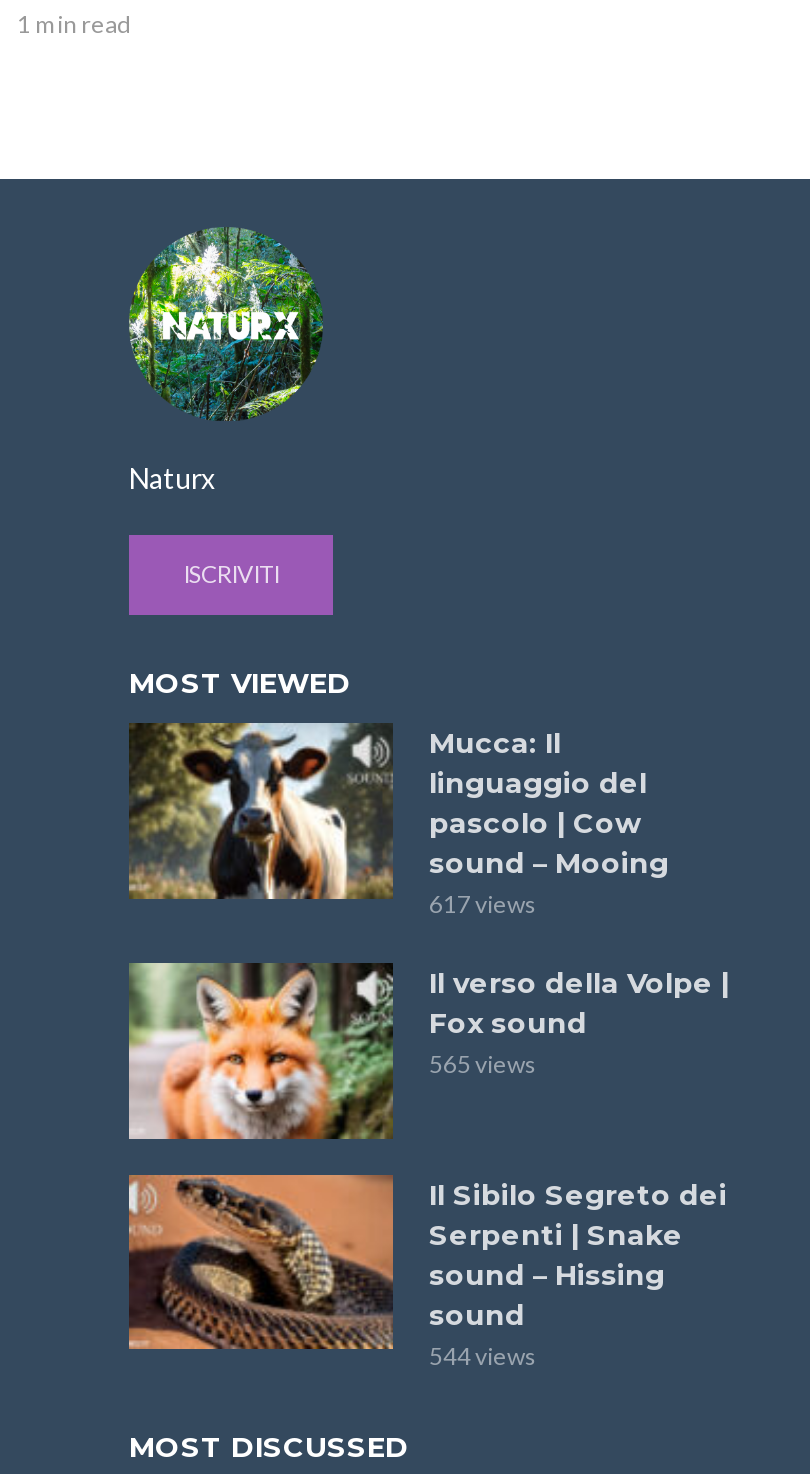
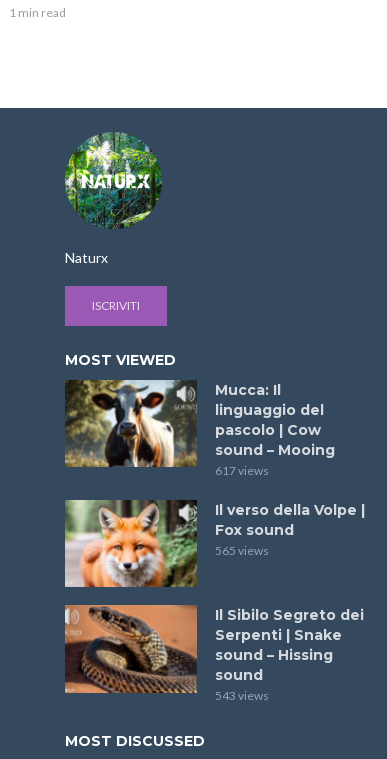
- 544 views
+ 543 views
